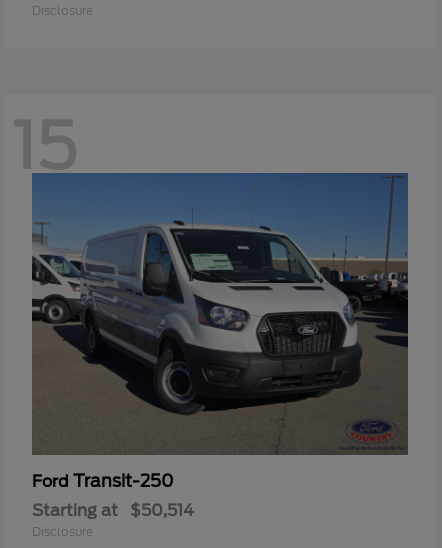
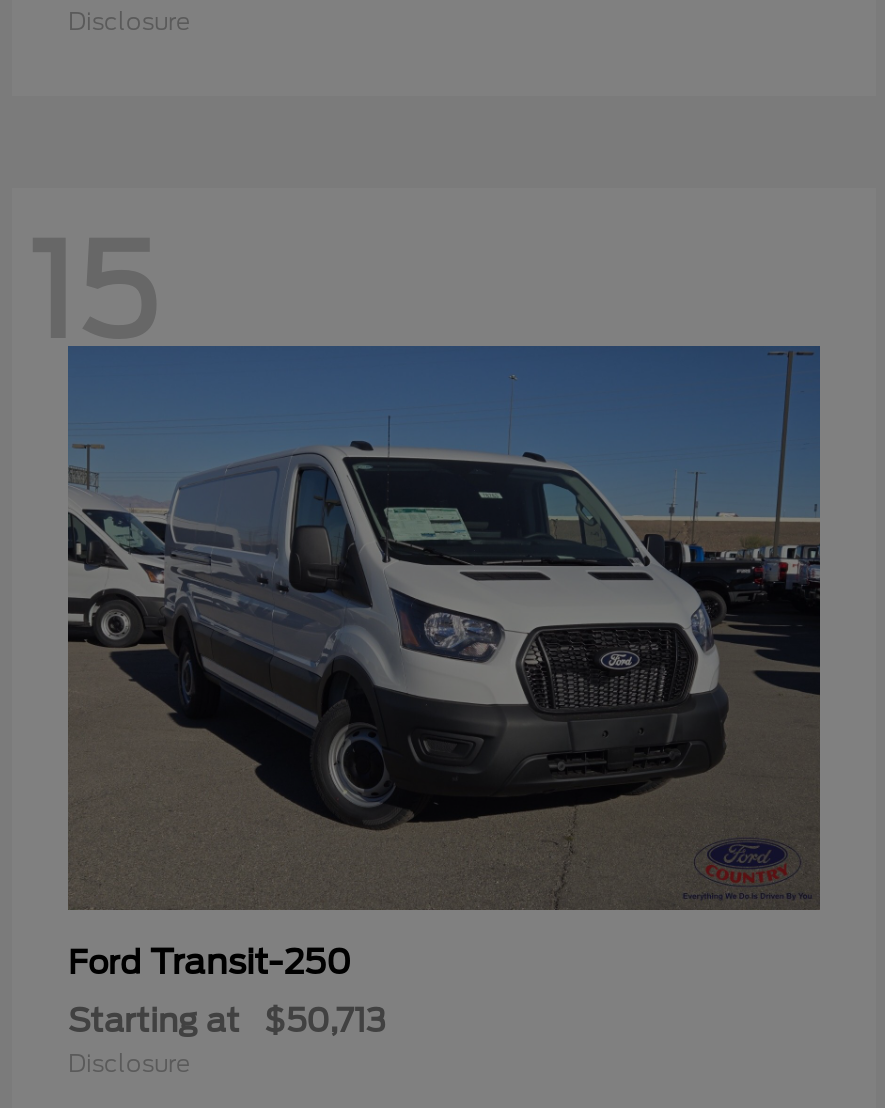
- Starting at $50,514
+ Starting at $50,713
